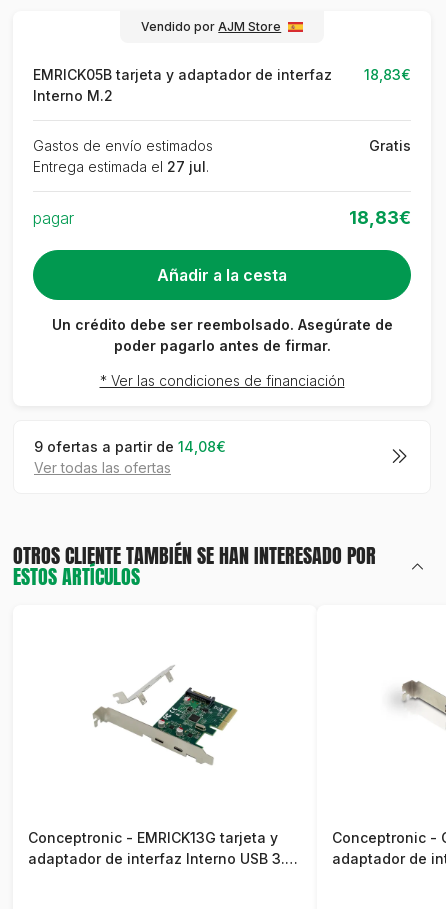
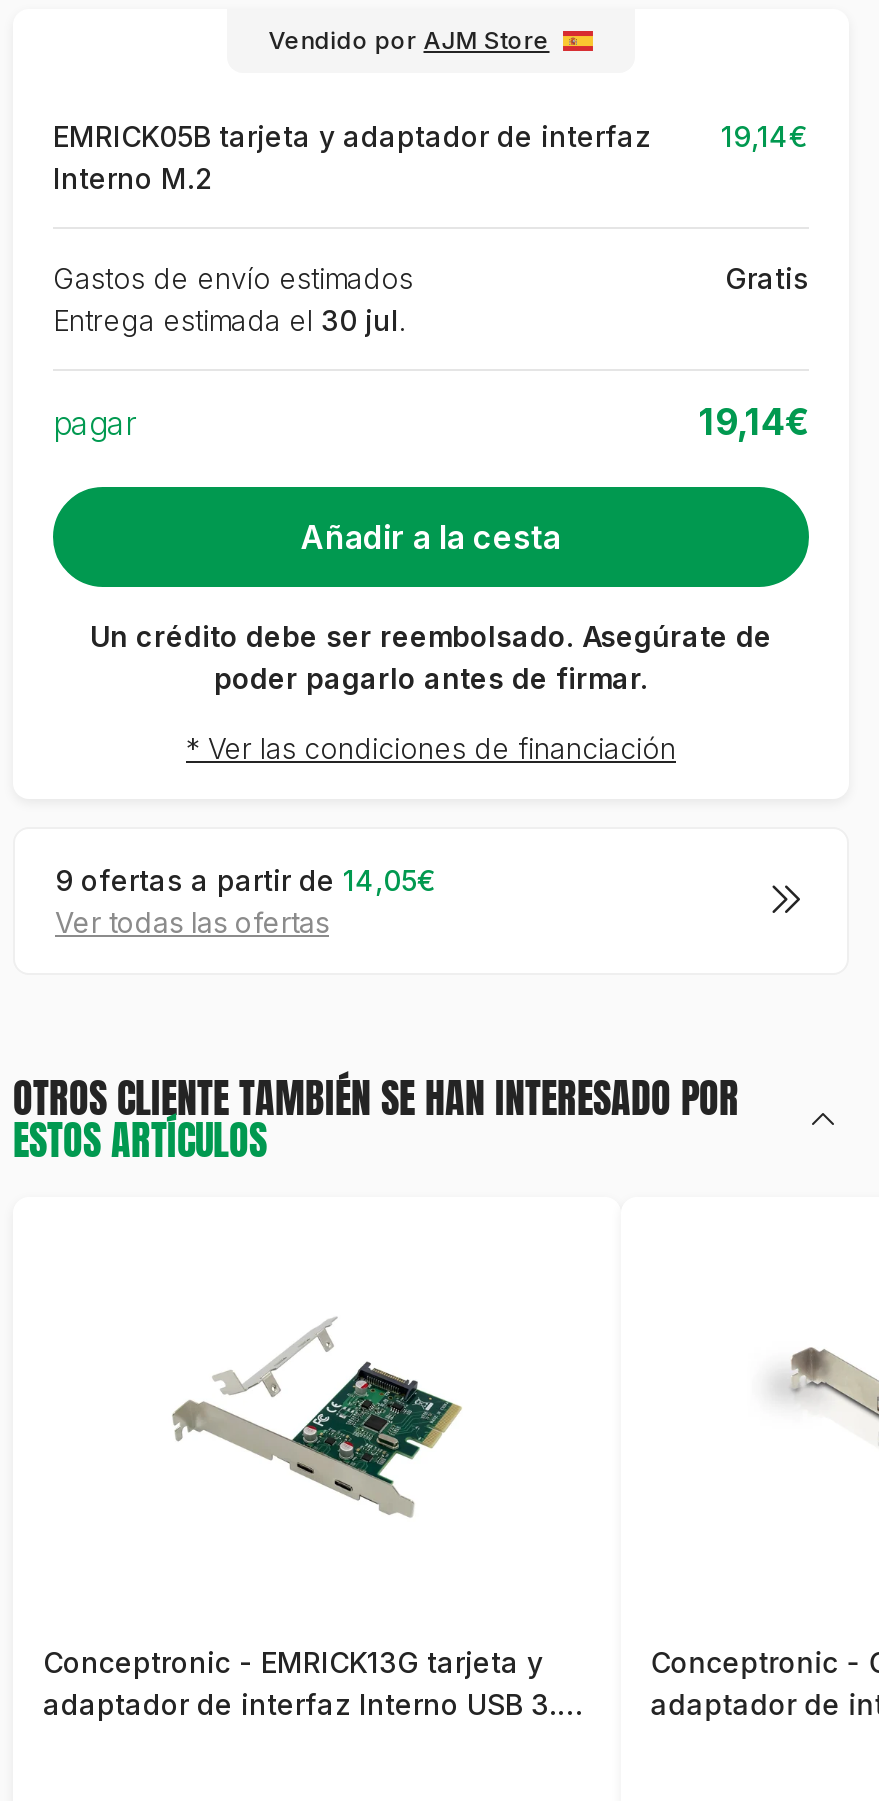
- 18,83€
+ 19,14€

- Entrega estimada el 27 jul.
+ Entrega estimada el 30 jul.

- 18,83€
+ 19,14€

- 9 ofertas a partir de 14,08€
+ 9 ofertas a partir de 14,05€
